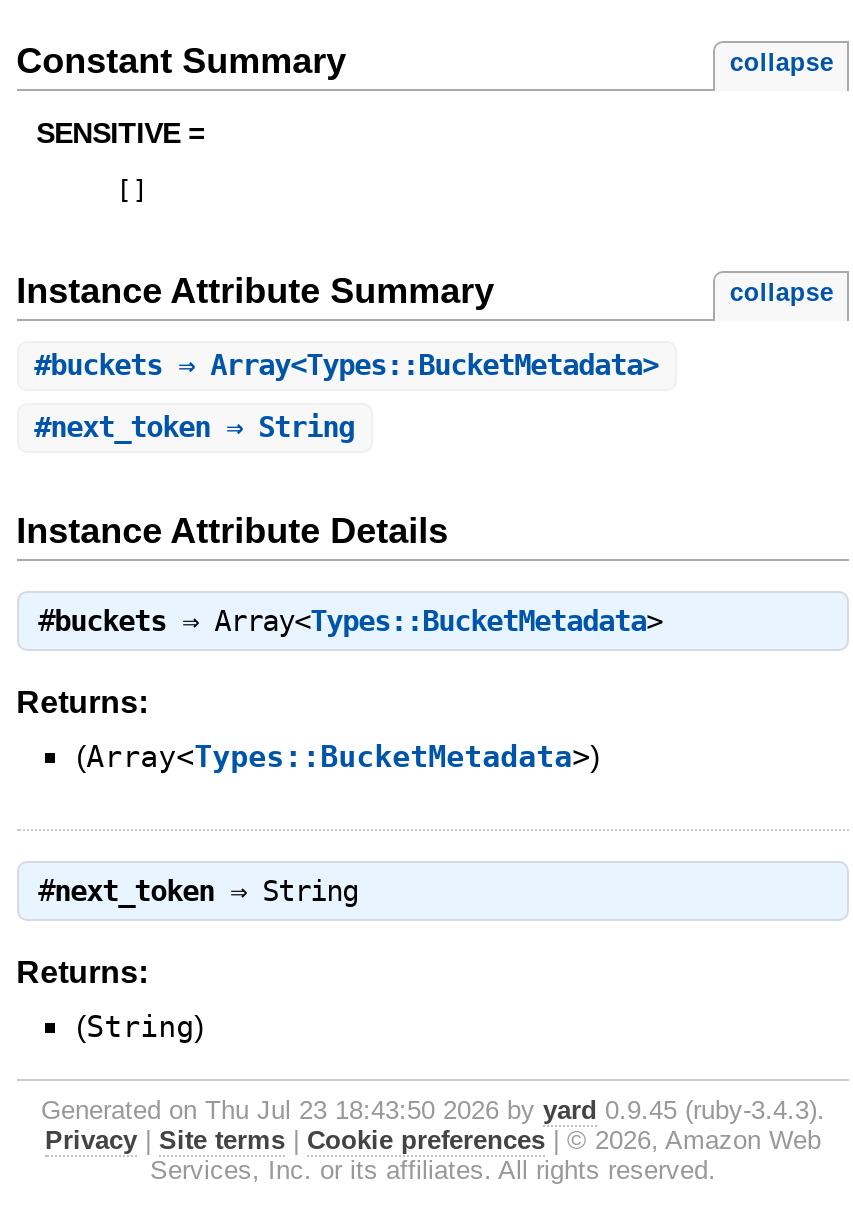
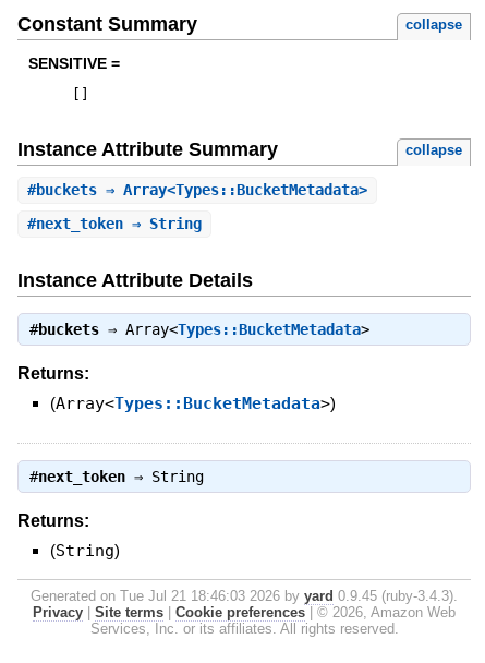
- Generated on Thu Jul 23 18:43:50 2026 by yard 0.9.45 (ruby-3.4.3).
+ Generated on Tue Jul 21 18:46:03 2026 by yard 0.9.45 (ruby-3.4.3).
